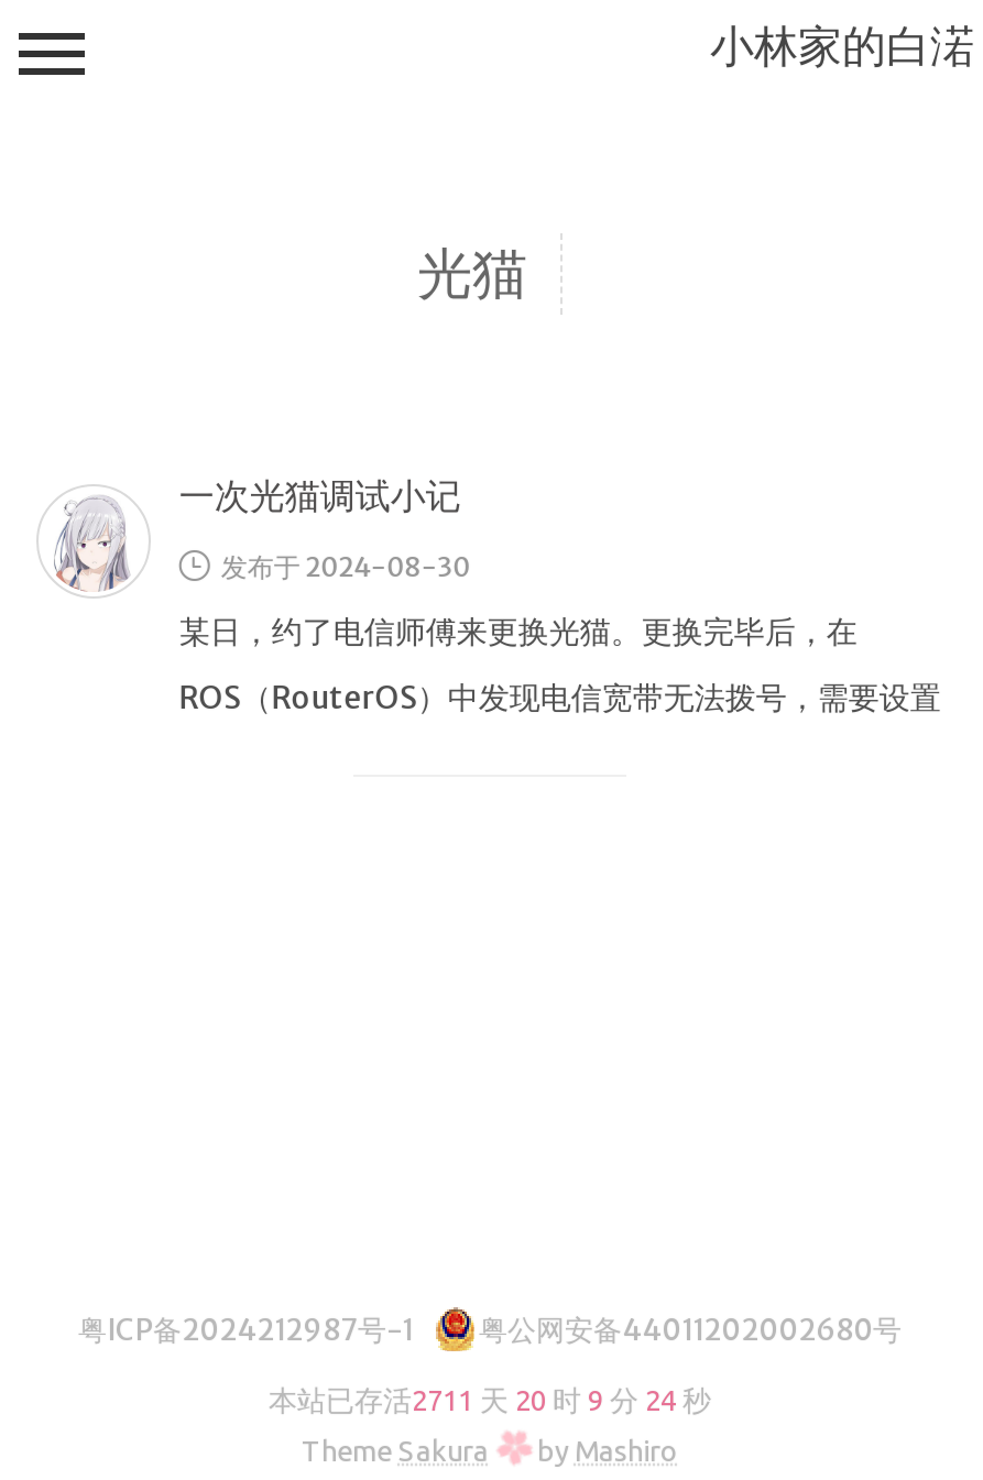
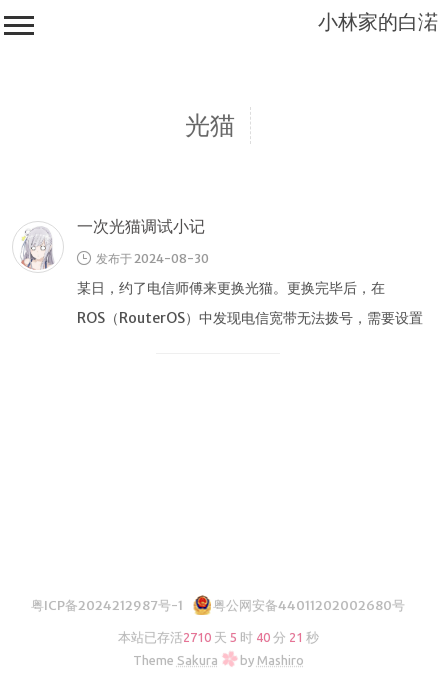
- 本站已存活2711天20时9分24秒
+ 本站已存活2710天5时40分21秒
